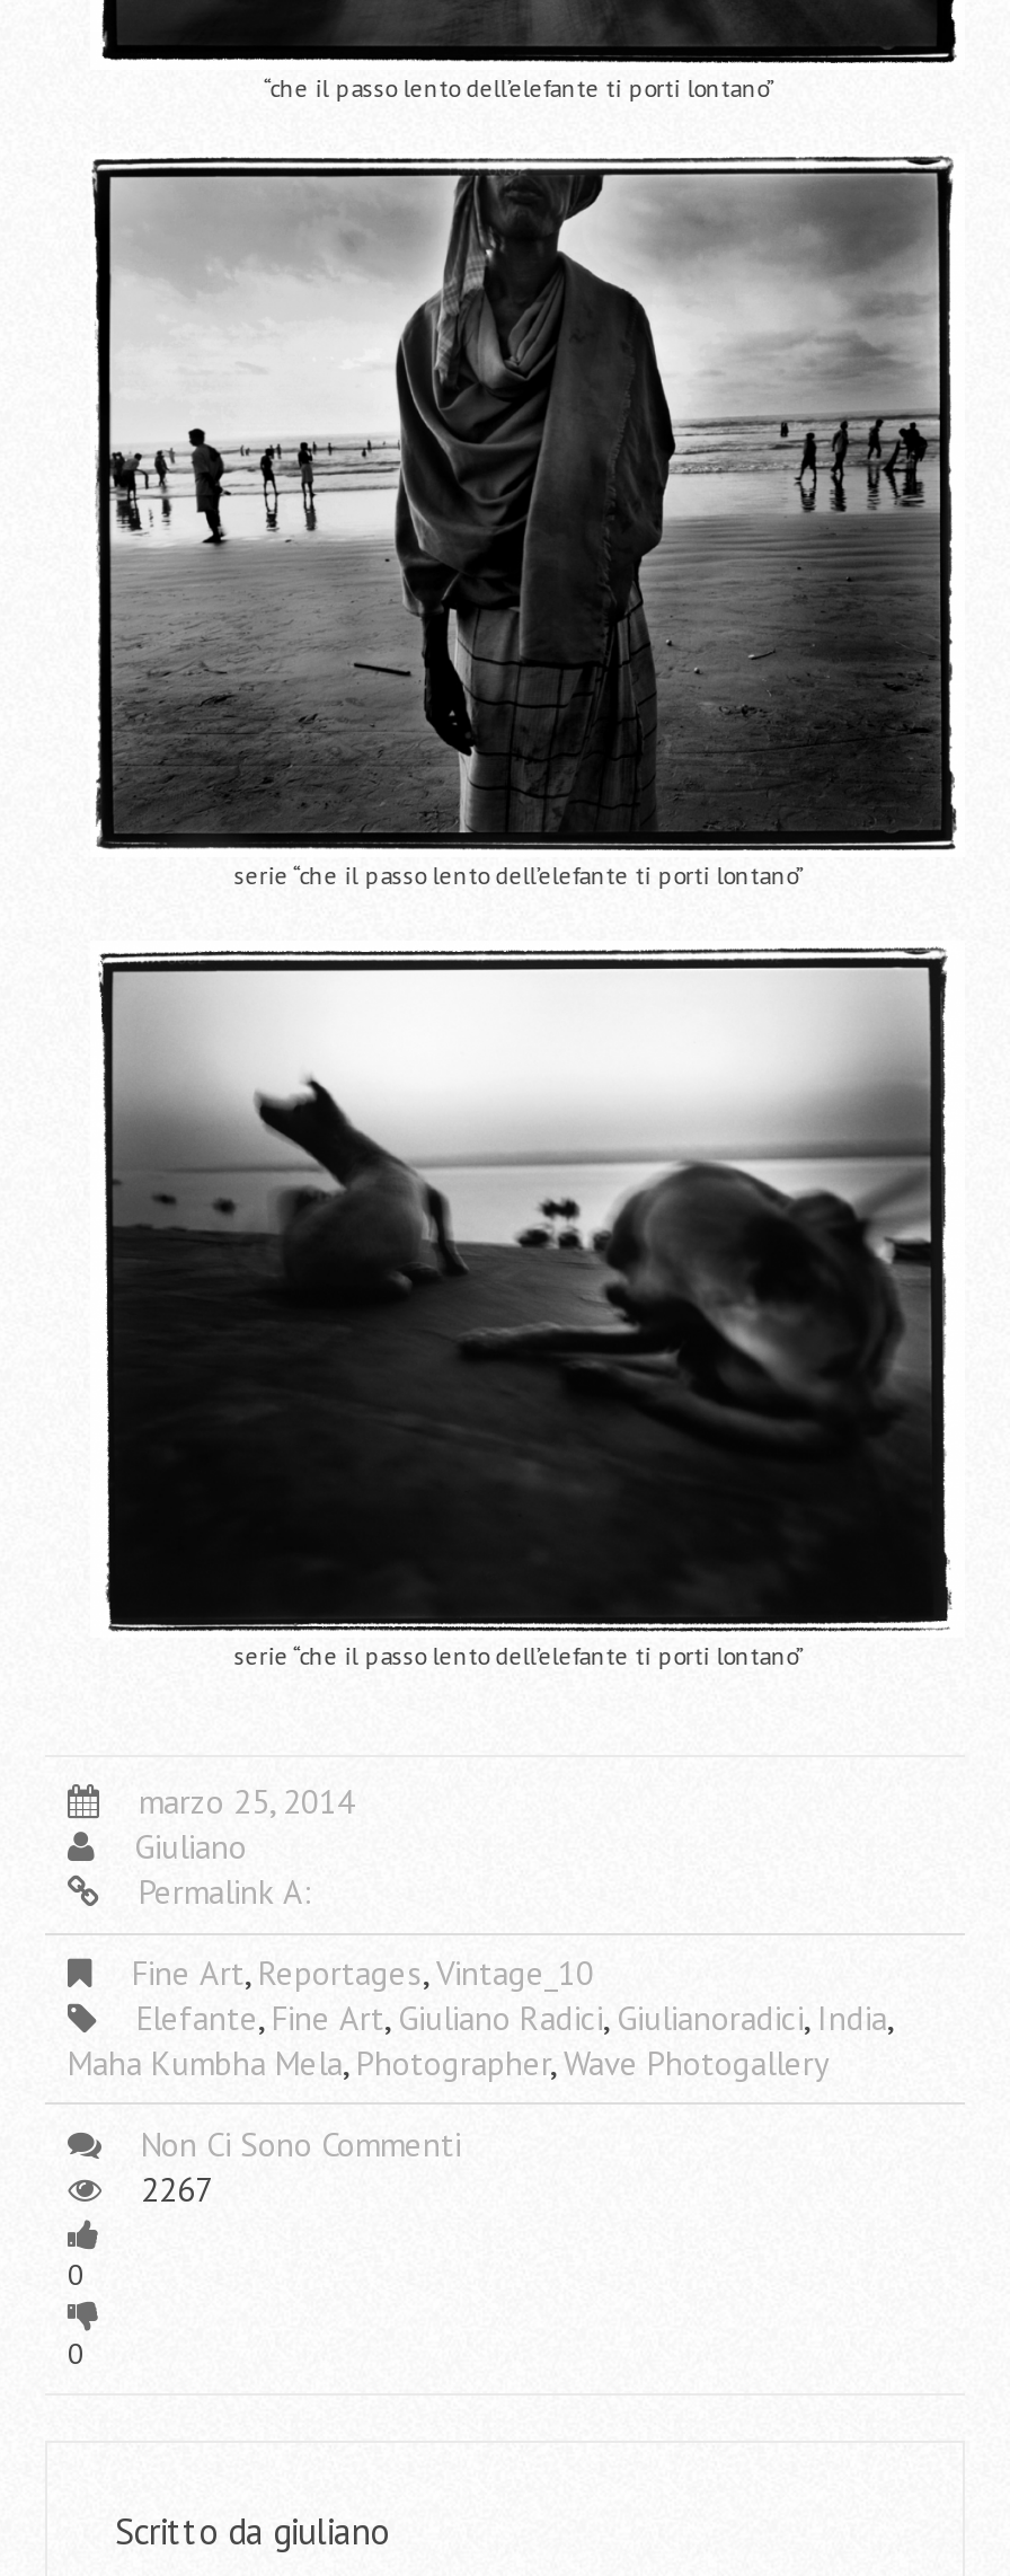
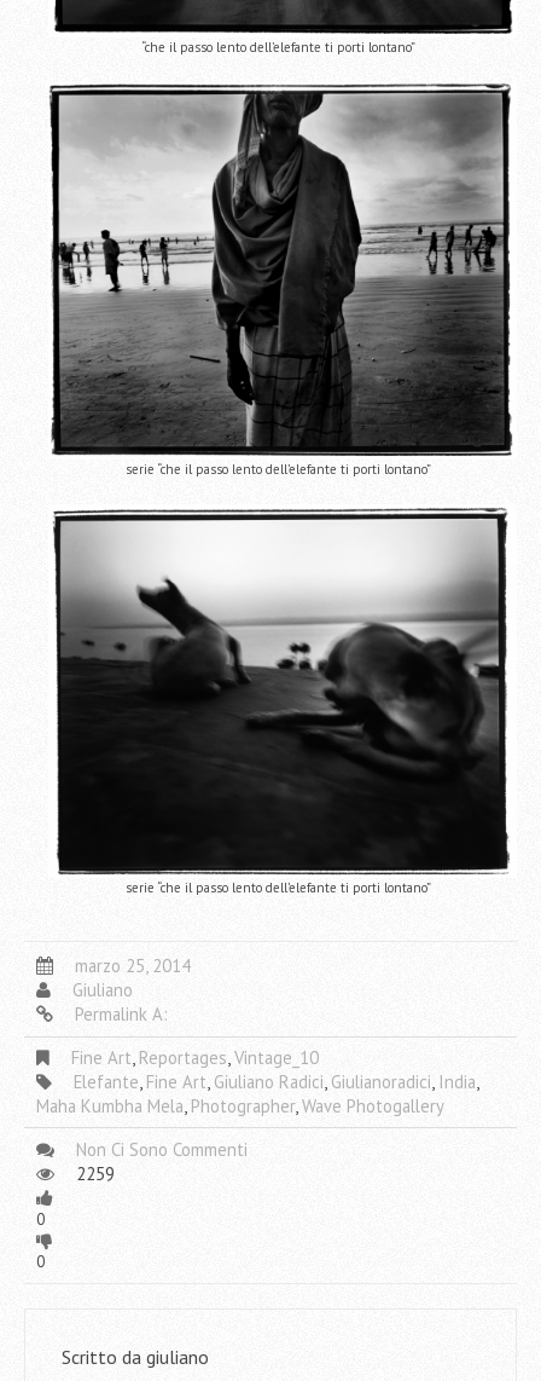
- 2267
+ 2259
